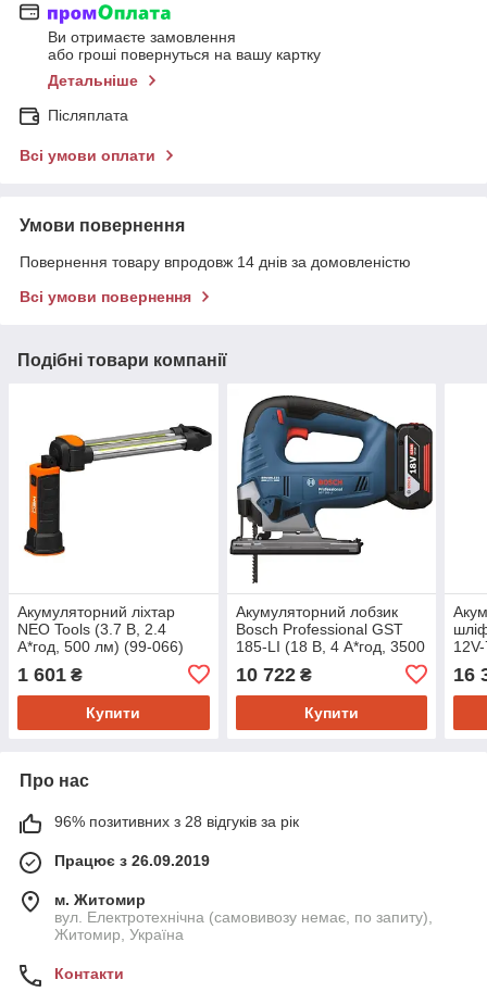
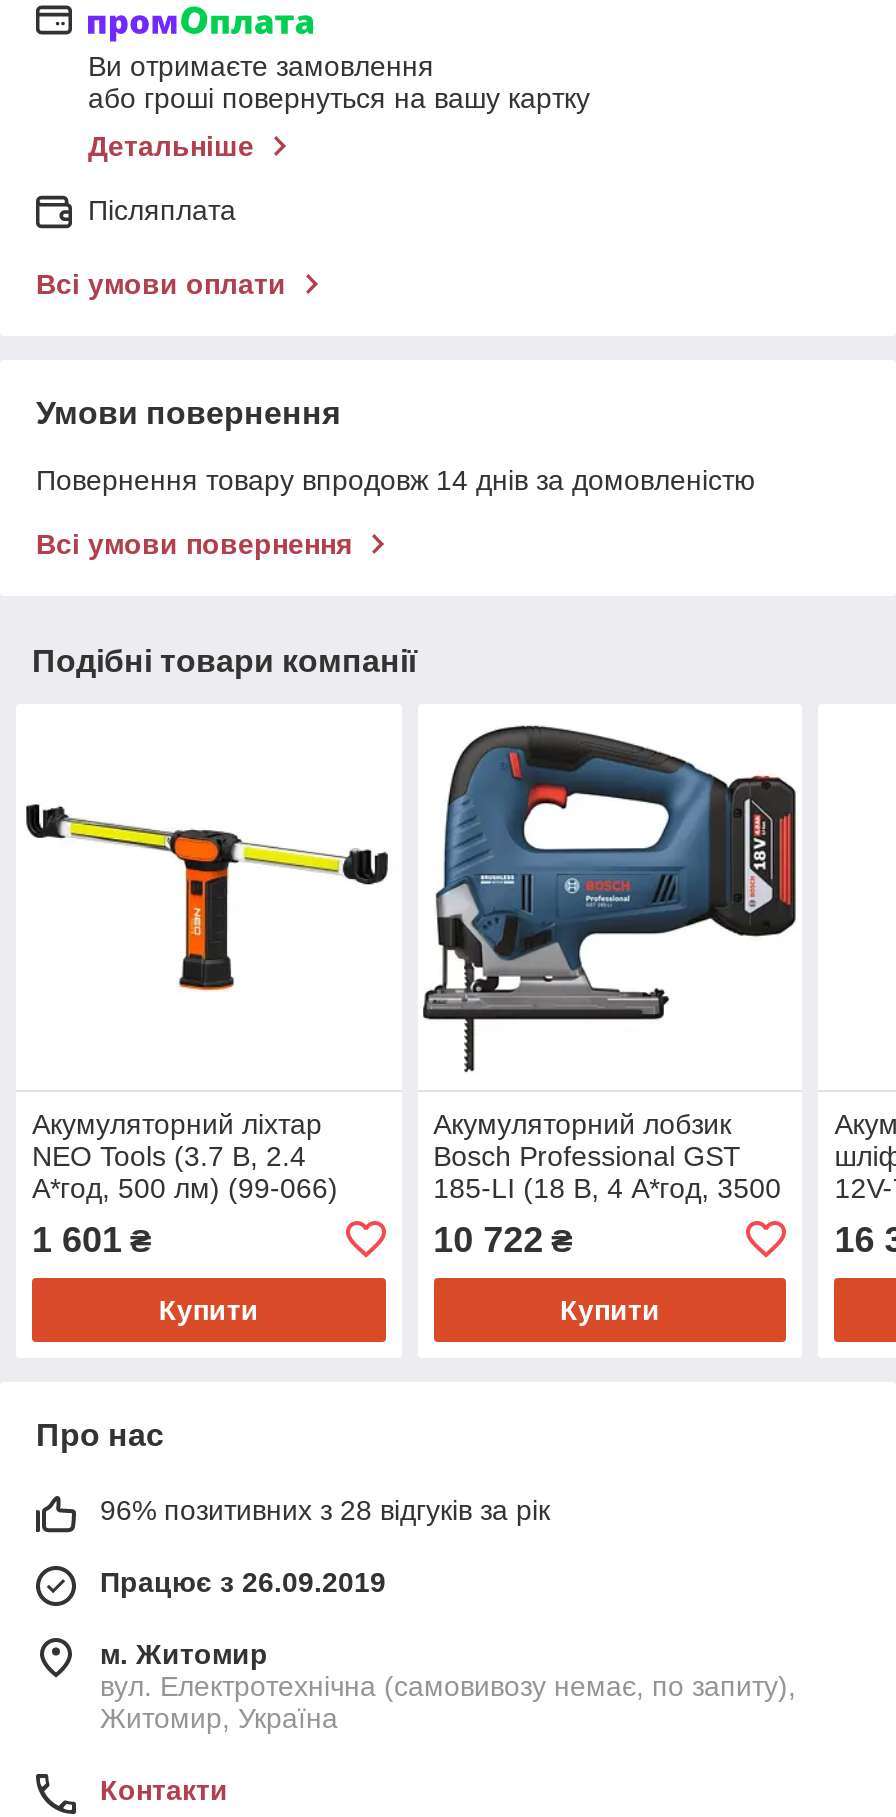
- [image]
+ [image]
